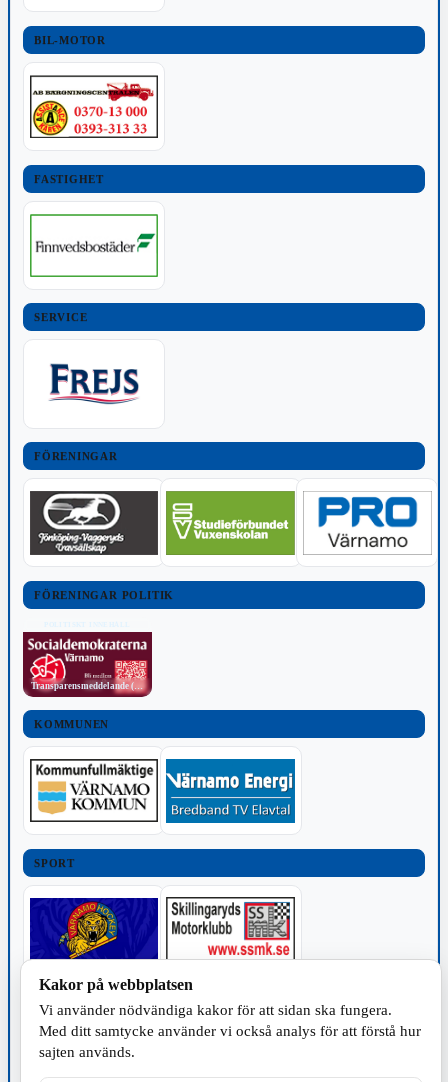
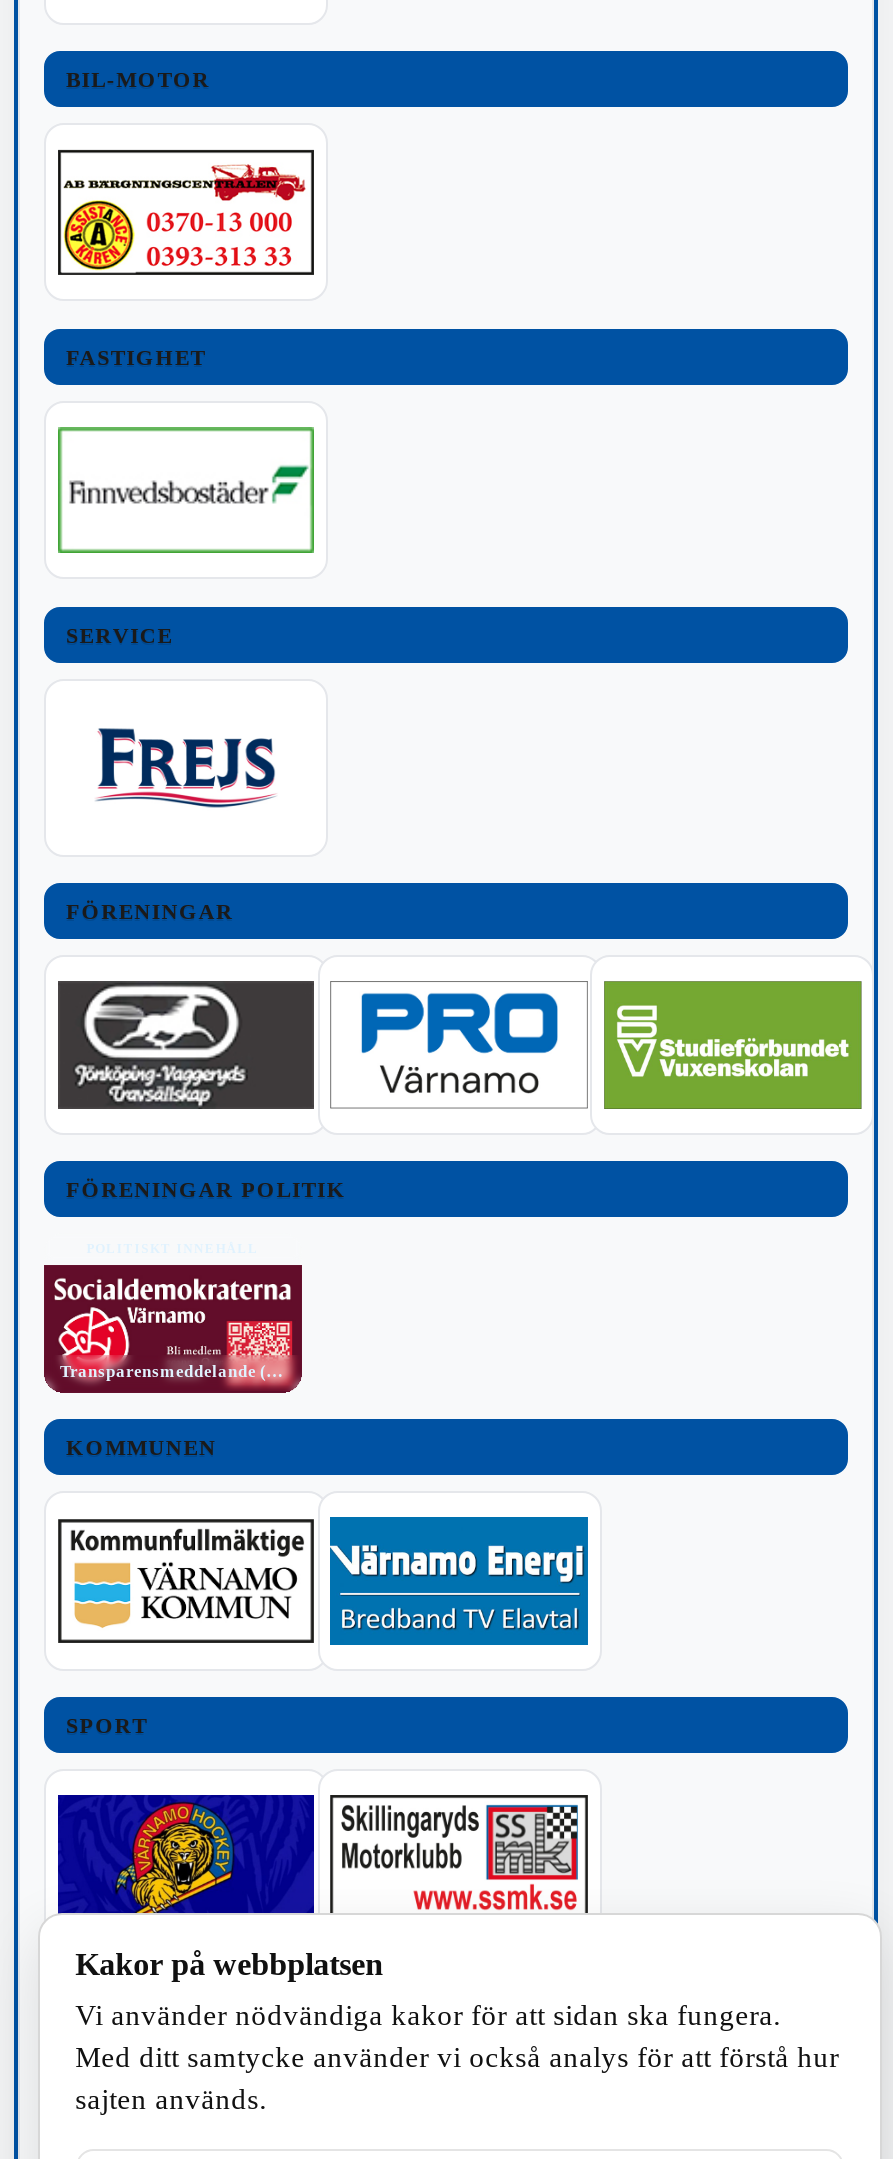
- [image]
+ [image]

- [image]
+ [image]
